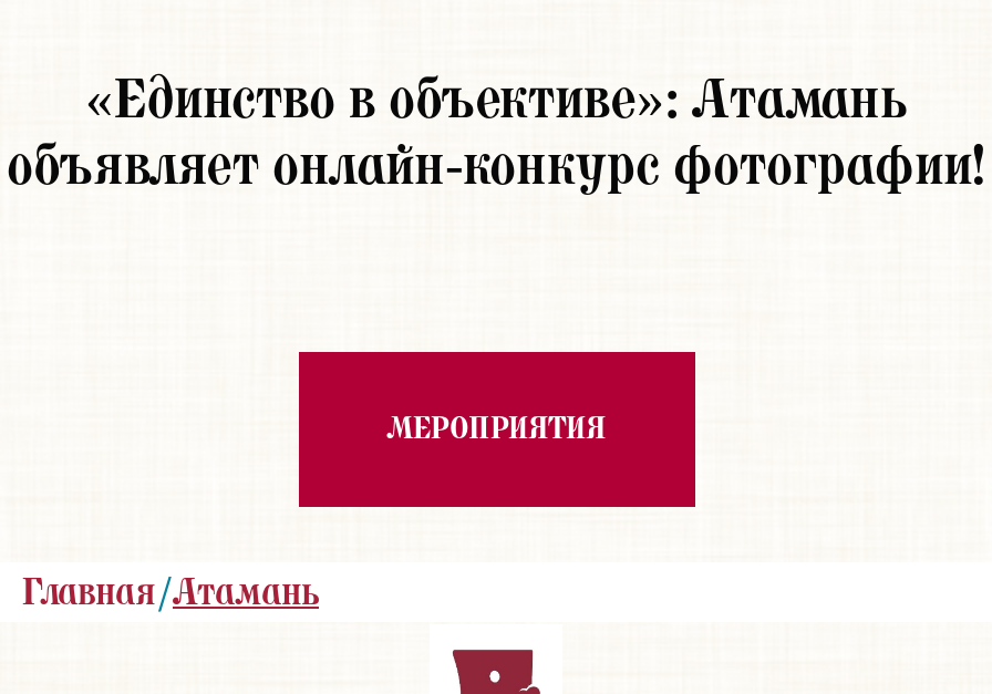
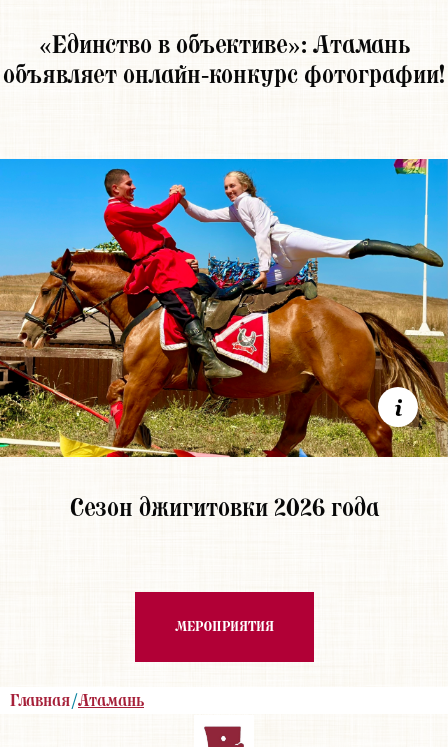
+ [image]
+ Сезон джигитовки 2026 года
